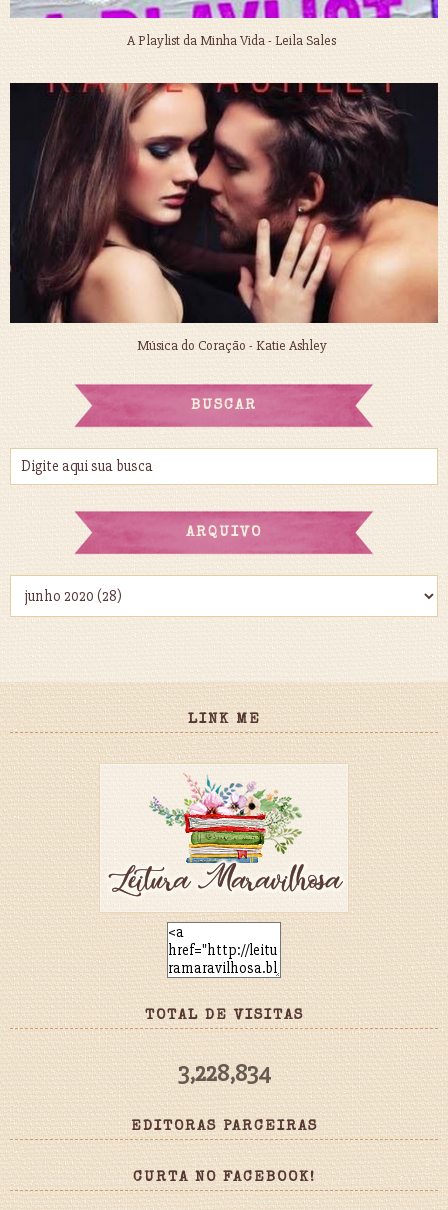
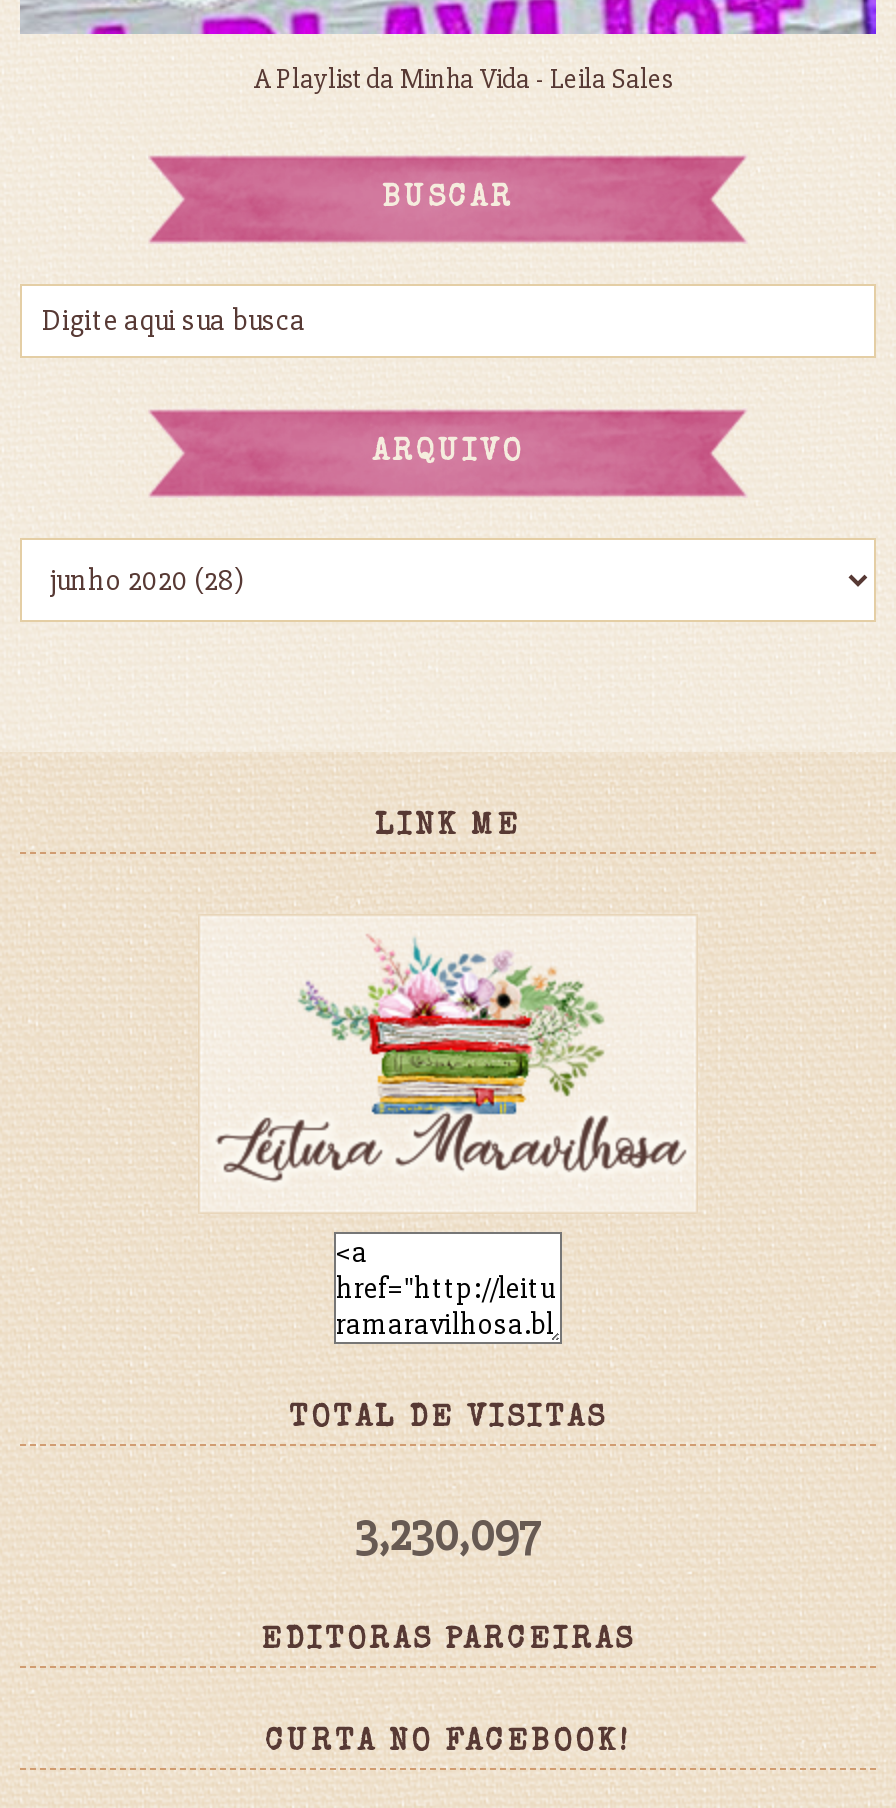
- [image]
- Música do Coração - Katie Ashley

- 3,228,834
+ 3,230,097
